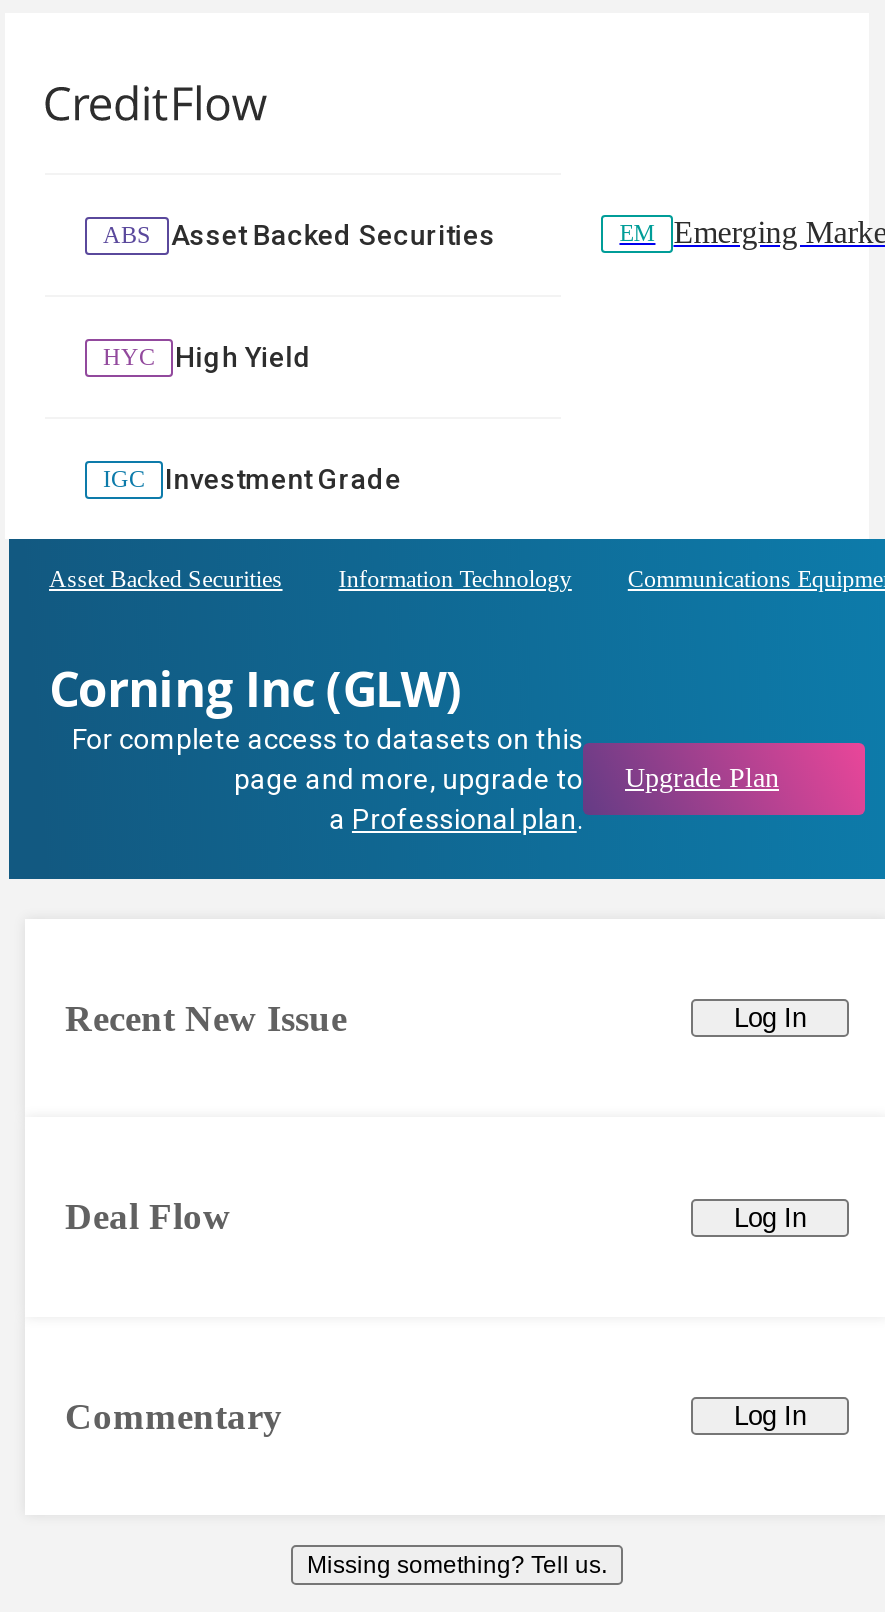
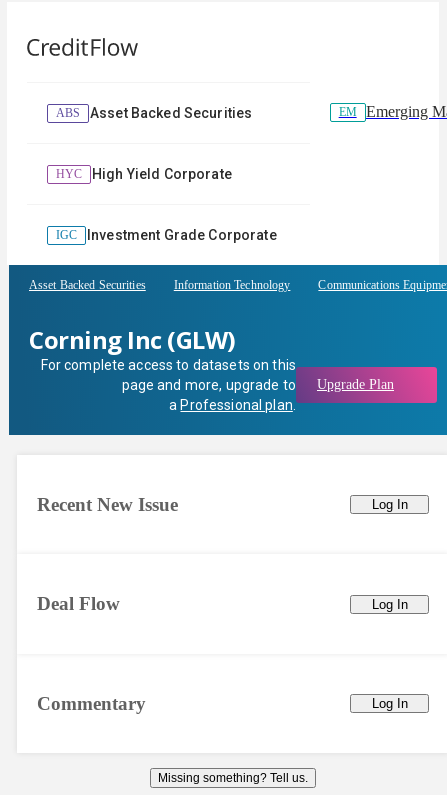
- High Yield
+ High Yield Corporate

- Investment Grade
+ Investment Grade Corporate
